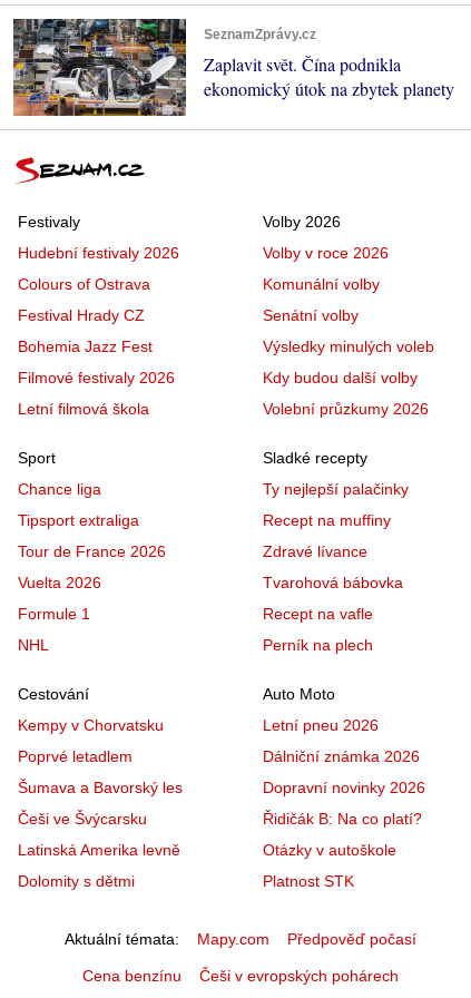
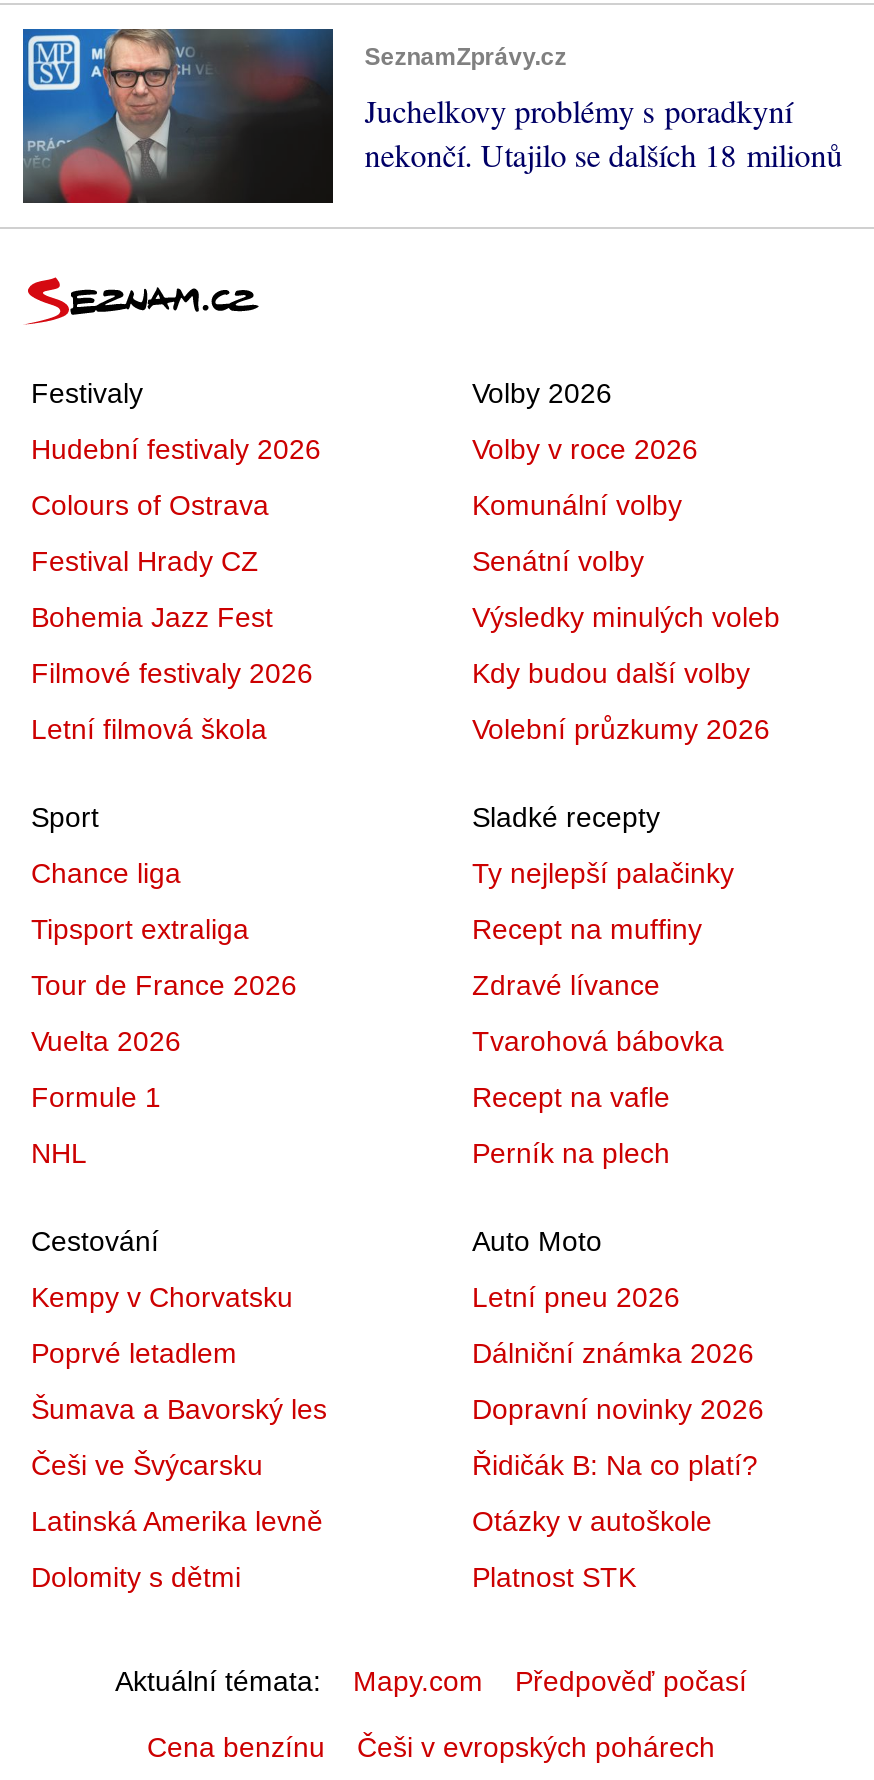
- [image]
- Zaplavit svět. Čína podnikla
- ekonomický útok na zbytek planety
+ [image]
+ Juchelkovy problémy s poradkyní
+ nekončí. Utajilo se dalších 18 milionů
